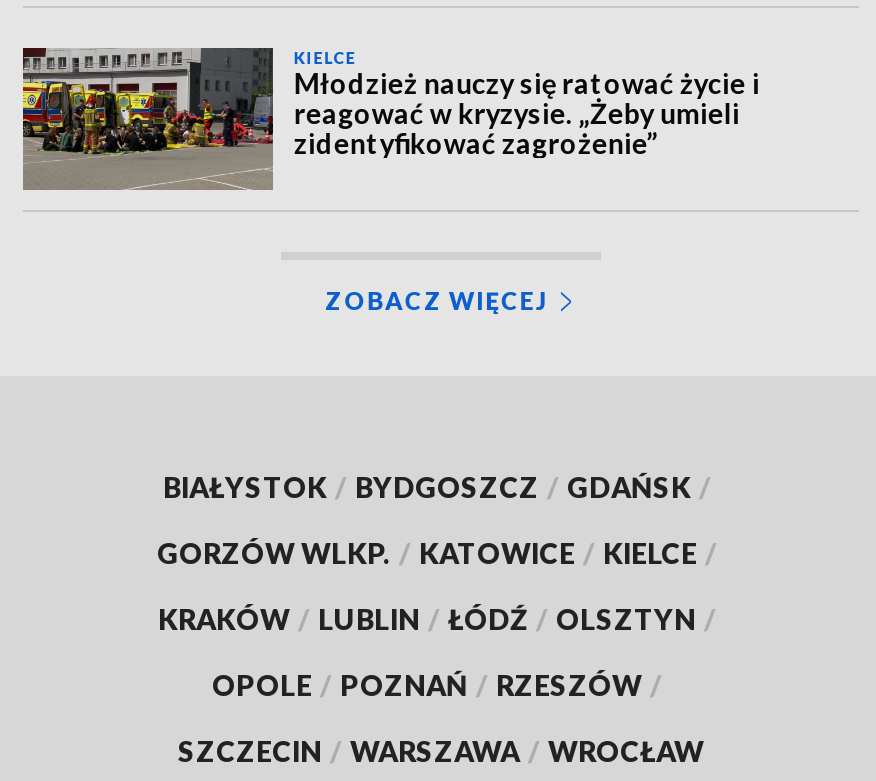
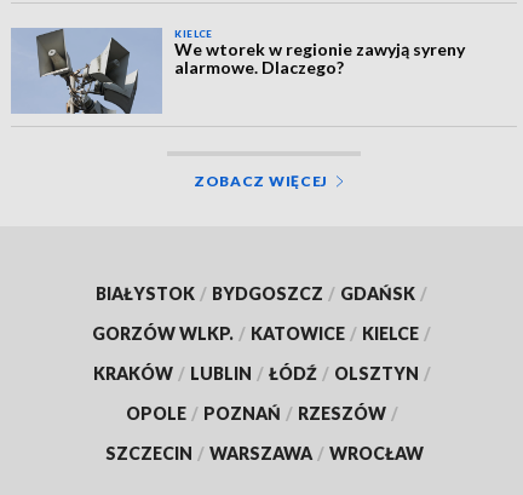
- [image]
- Młodzież nauczy się ratować życie i
- reagować w kryzysie. „Żeby umieli
- zidentyfikować zagrożenie”
+ [image]
+ We wtorek w regionie zawyją syreny
+ alarmowe. Dlaczego?
